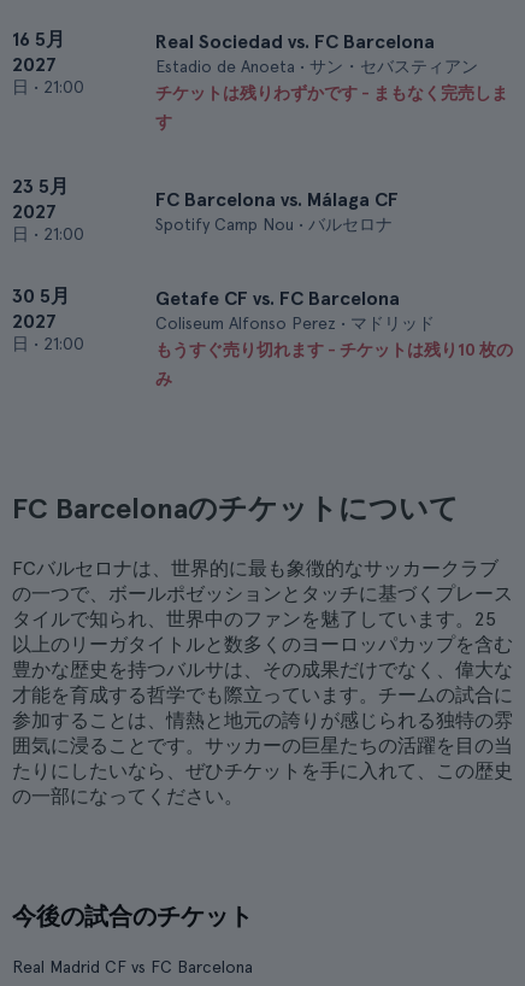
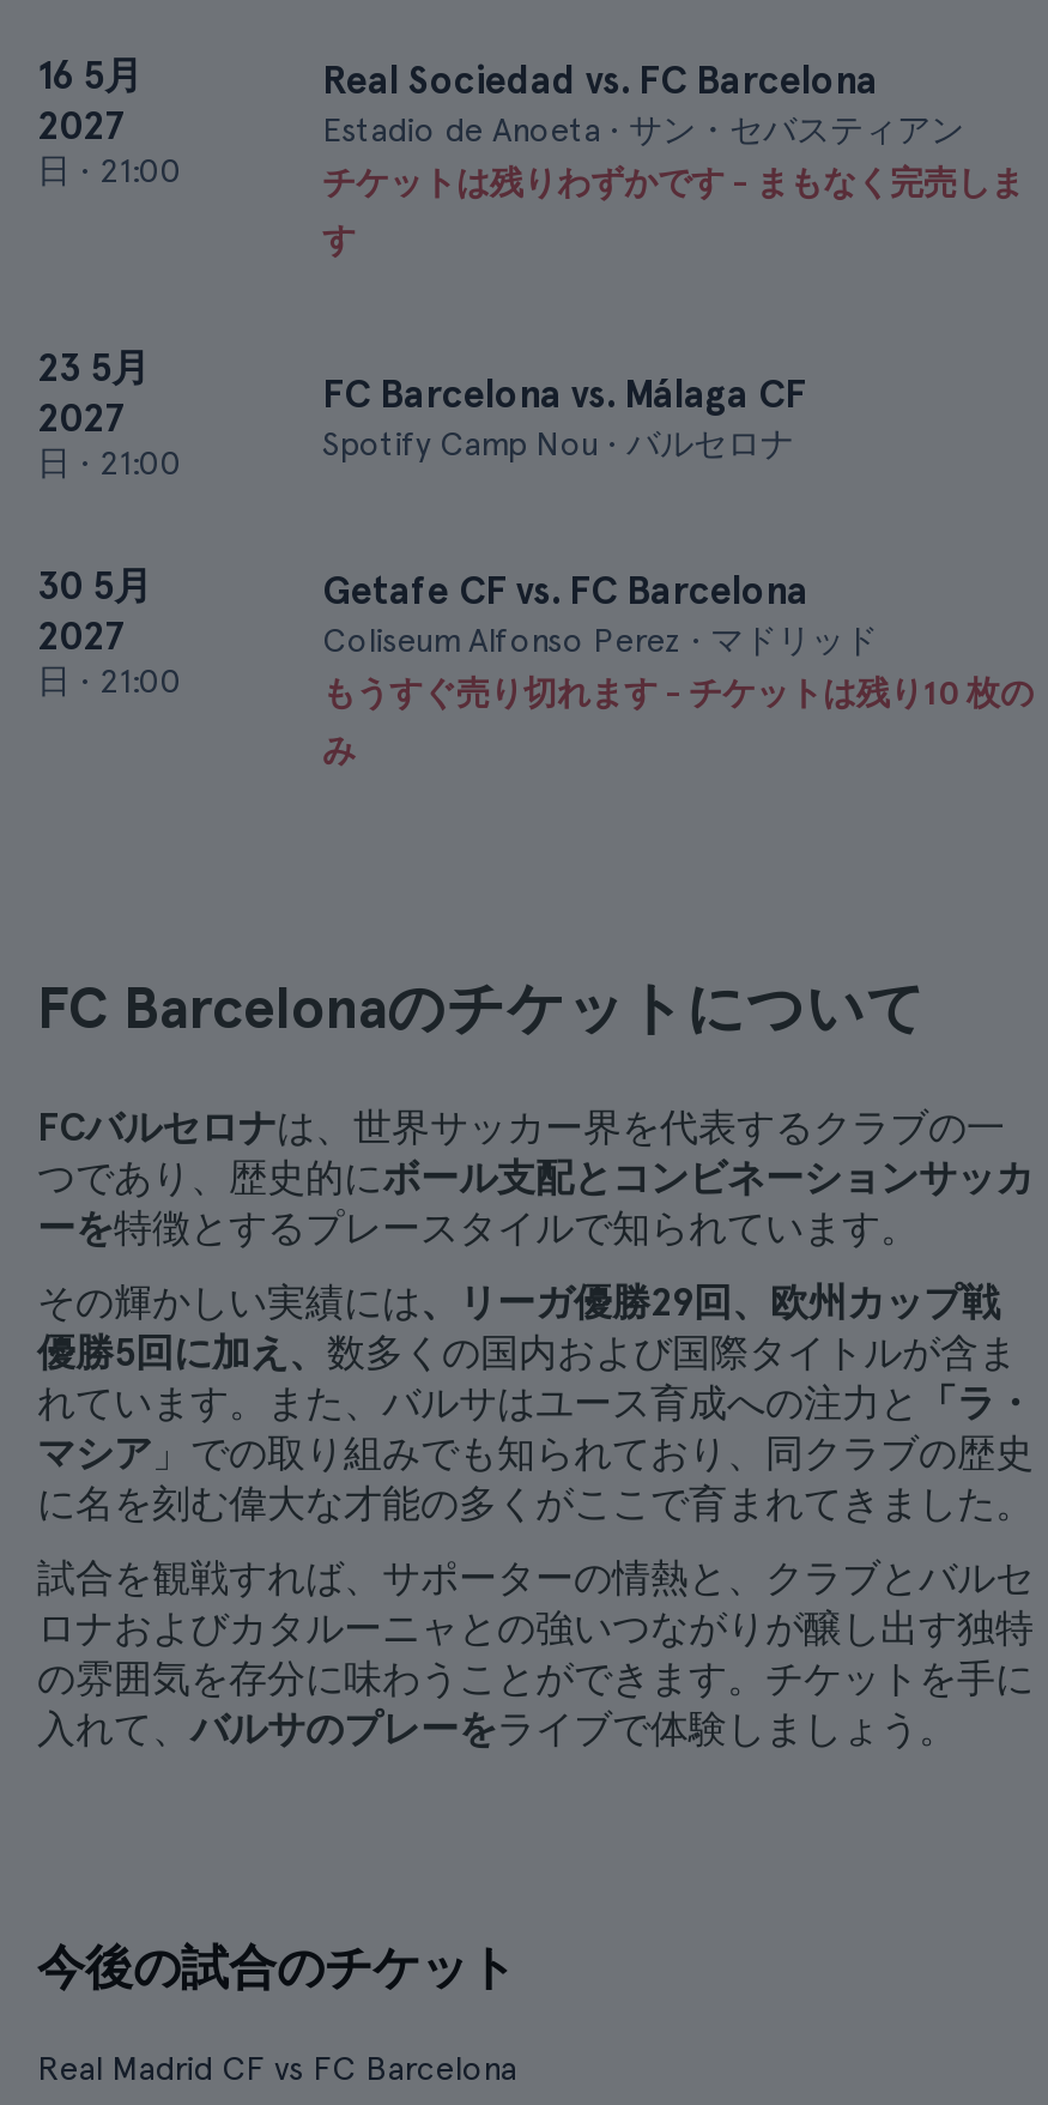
- FCバルセロナは、世界的に最も象徴的なサッカークラブ
- の一つで、ボールポゼッションとタッチに基づくプレース
- タイルで知られ、世界中のファンを魅了しています。25
- 以上のリーガタイトルと数多くのヨーロッパカップを含む
- 豊かな歴史を持つバルサは、その成果だけでなく、偉大な
- 才能を育成する哲学でも際立っています。チームの試合に
- 参加することは、情熱と地元の誇りが感じられる独特の雰
- 囲気に浸ることです。サッカーの巨星たちの活躍を目の当
- たりにしたいなら、ぜひチケットを手に入れて、この歴史
- の一部になってください。
+ FCバルセロナは、世界サッカー界を代表するクラブの一
+ つであり、歴史的にボール支配とコンビネーションサッカ
+ ーを特徴とするプレースタイルで知られています。
+ その輝かしい実績には、リーガ優勝29回、欧州カップ戦
+ 優勝5回に加え、数多くの国内および国際タイトルが含ま
+ れています。また、バルサはユース育成への注力と「ラ・
+ マシア」での取り組みでも知られており、同クラブの歴史
+ に名を刻む偉大な才能の多くがここで育まれてきました。
+ 試合を観戦すれば、サポーターの情熱と、クラブとバルセ
+ ロナおよびカタルーニャとの強いつながりが醸し出す独特
+ の雰囲気を存分に味わうことができます。チケットを手に
+ 入れて、バルサのプレーをライブで体験しましょう。
